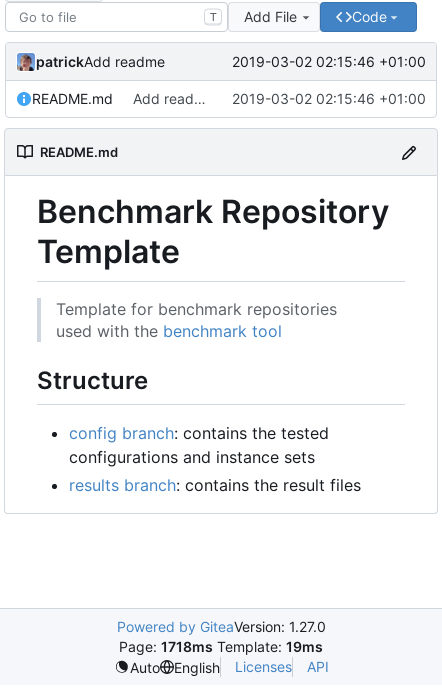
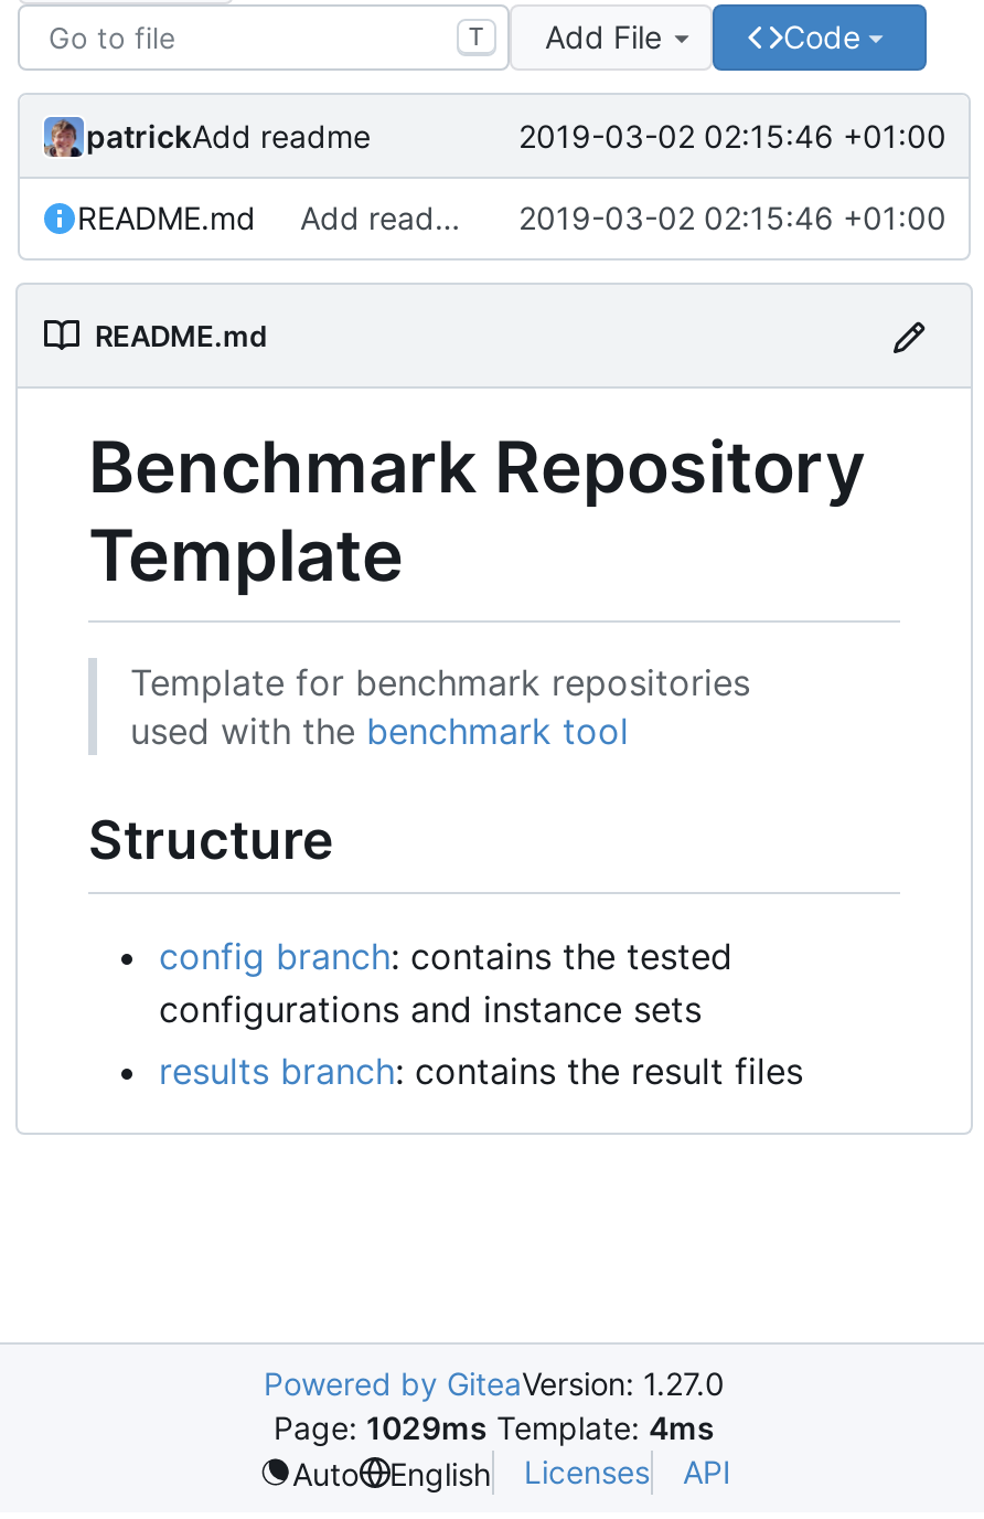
- Page: 1718ms Template: 19ms
+ Page: 1029ms Template: 4ms
